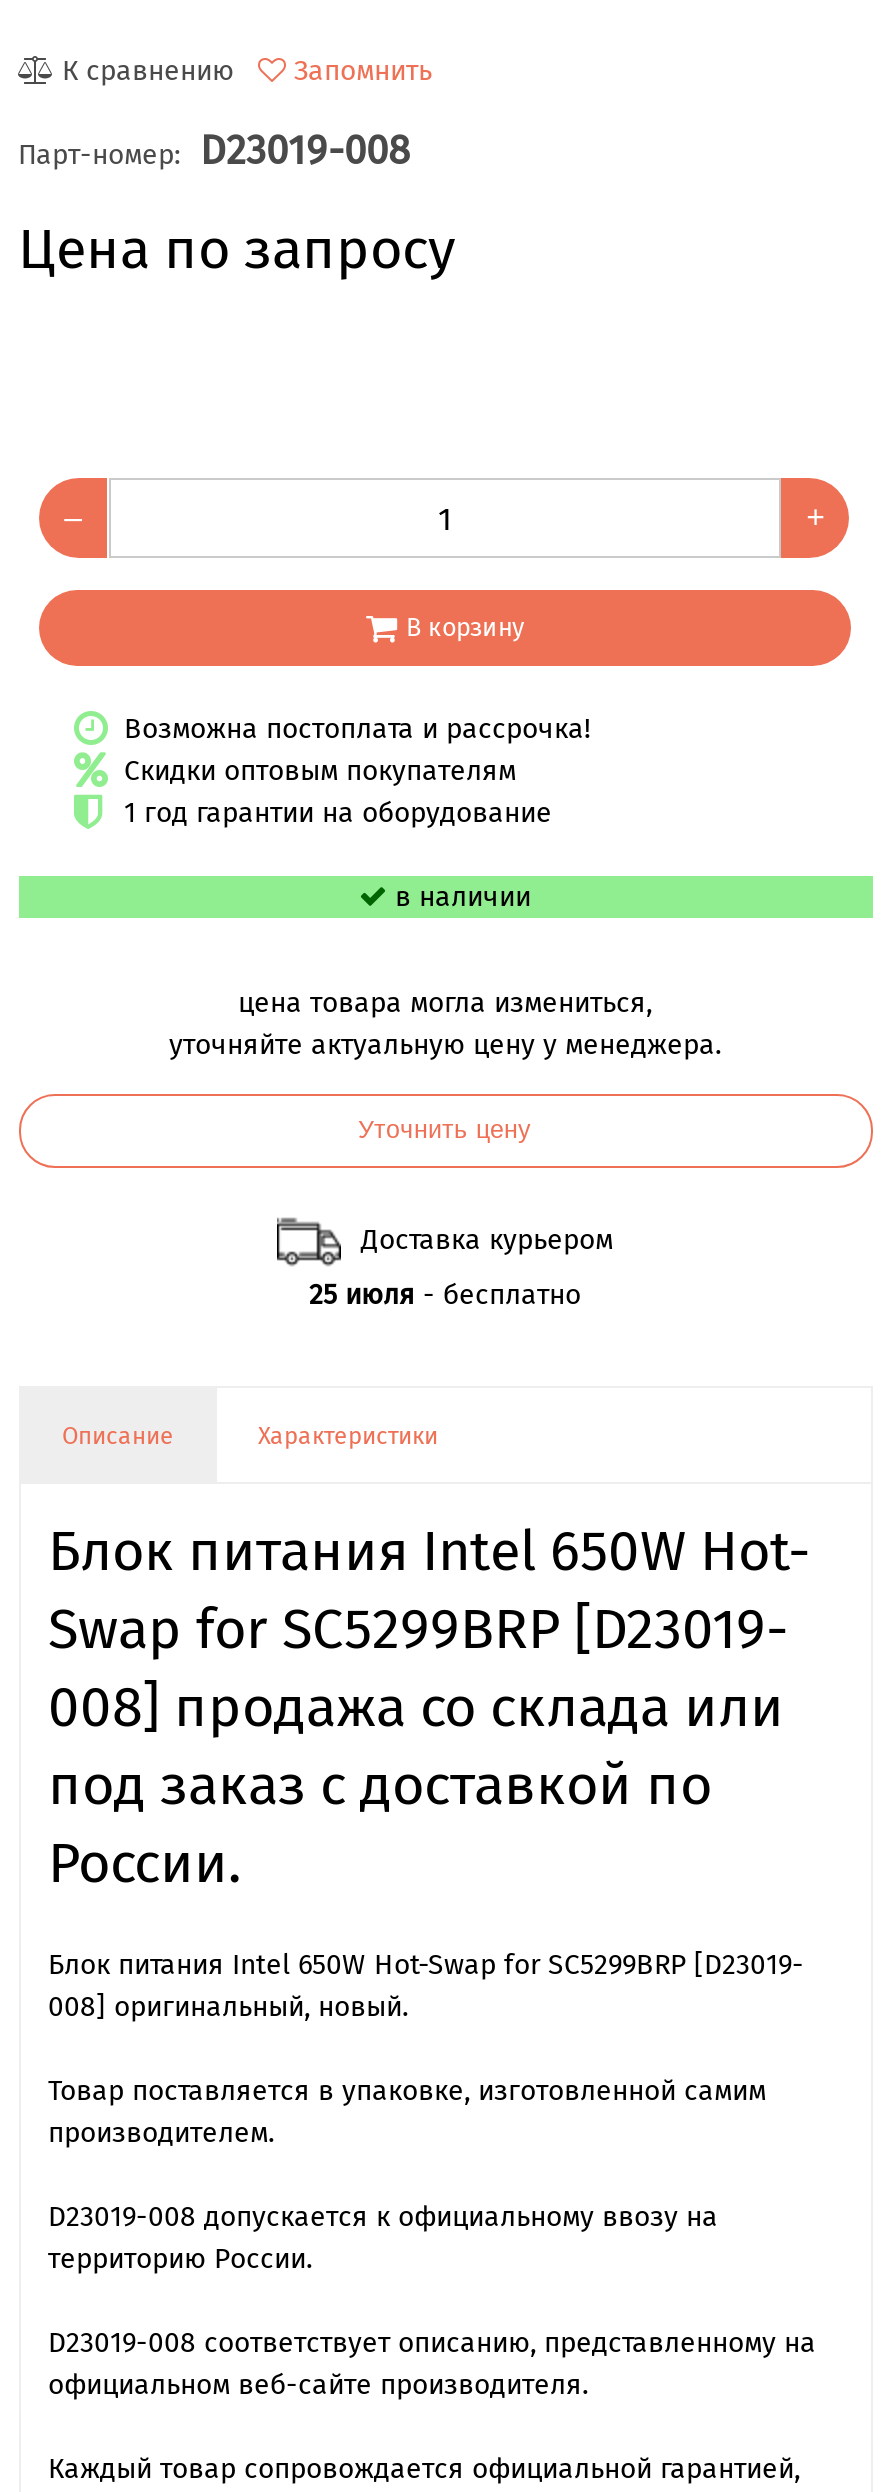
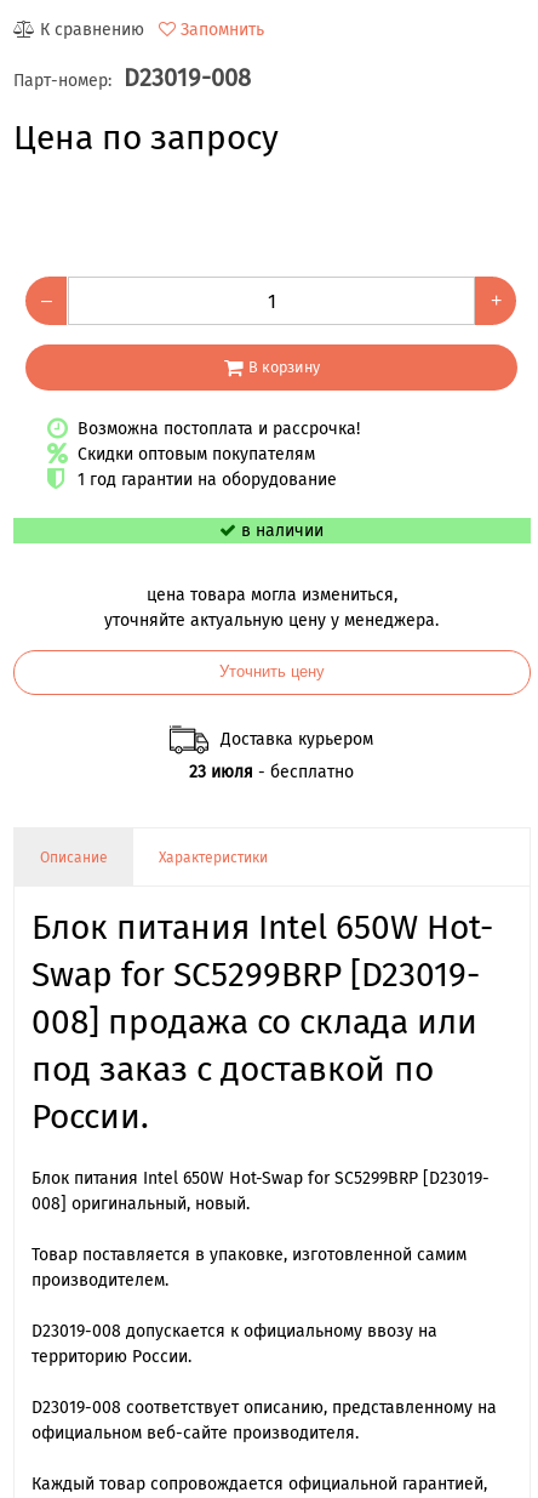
- 25 июля - бесплатно
+ 23 июля - бесплатно
